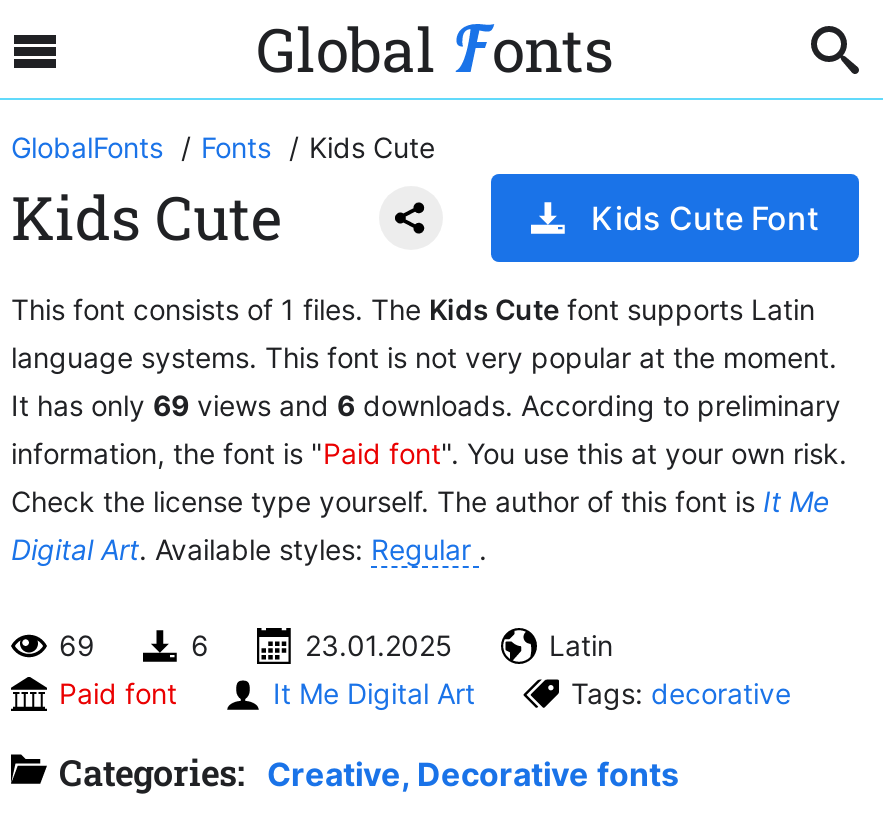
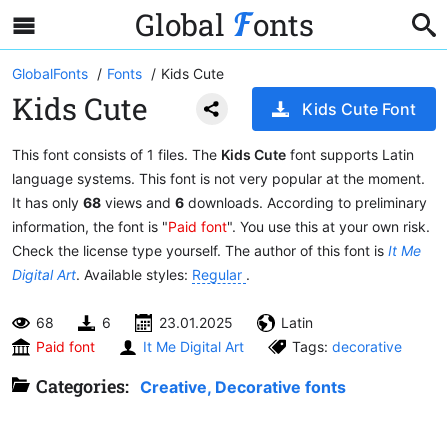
- It has only 69 views and 6 downloads. According to preliminary
+ It has only 68 views and 6 downloads. According to preliminary

- 69
+ 68
